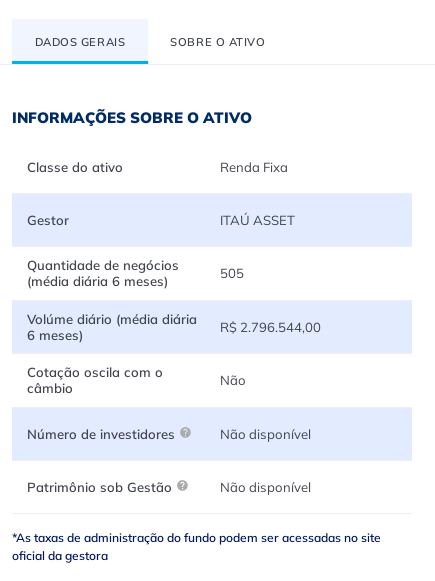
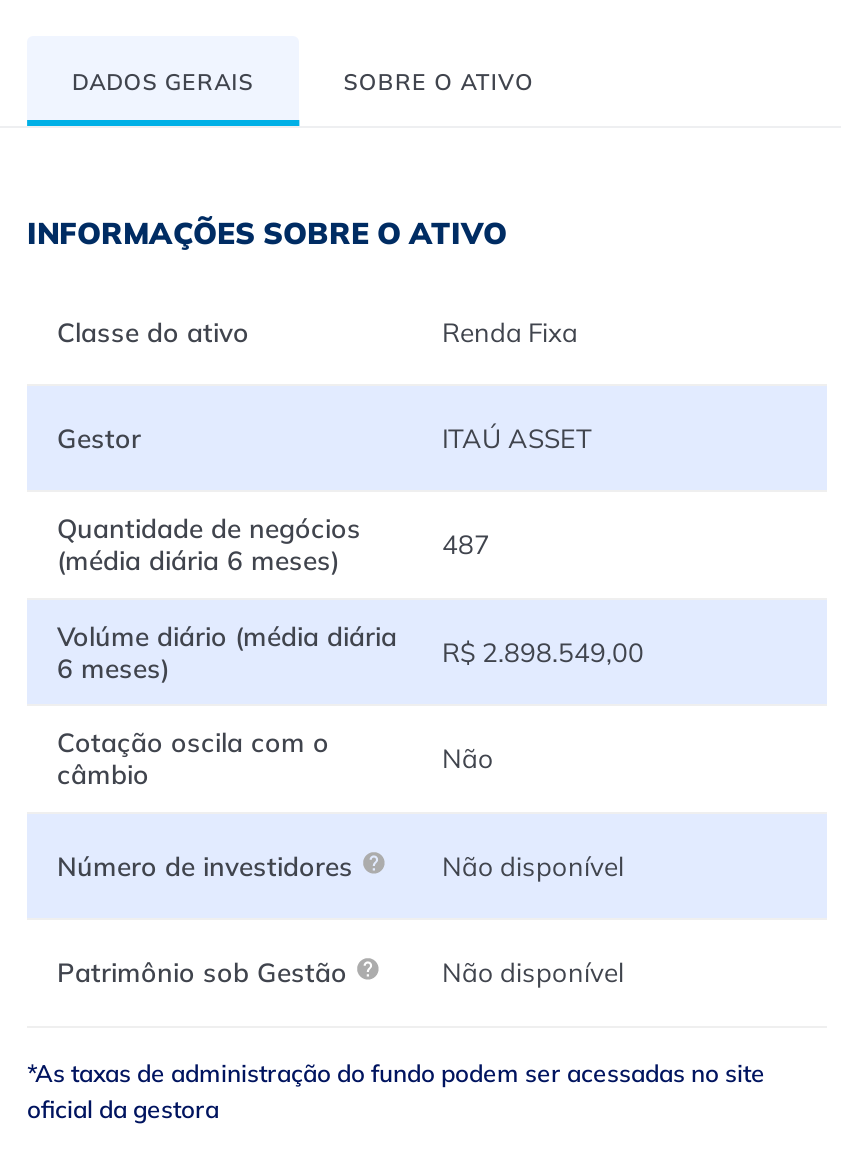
- 505
+ 487

- Volúme diário (média diária R$ 2.796.544,00
+ Volúme diário (média diária R$ 2.898.549,00
